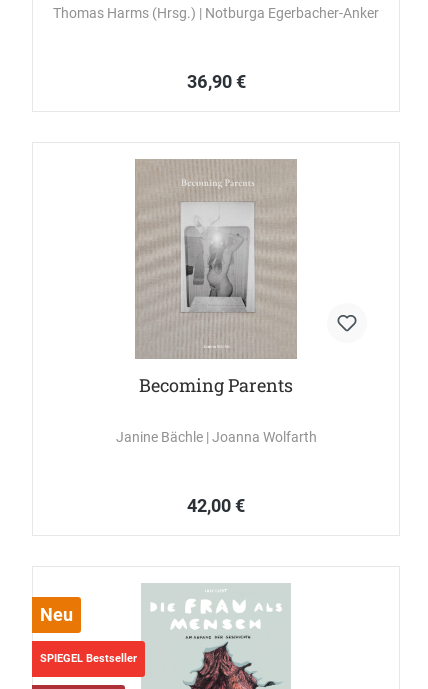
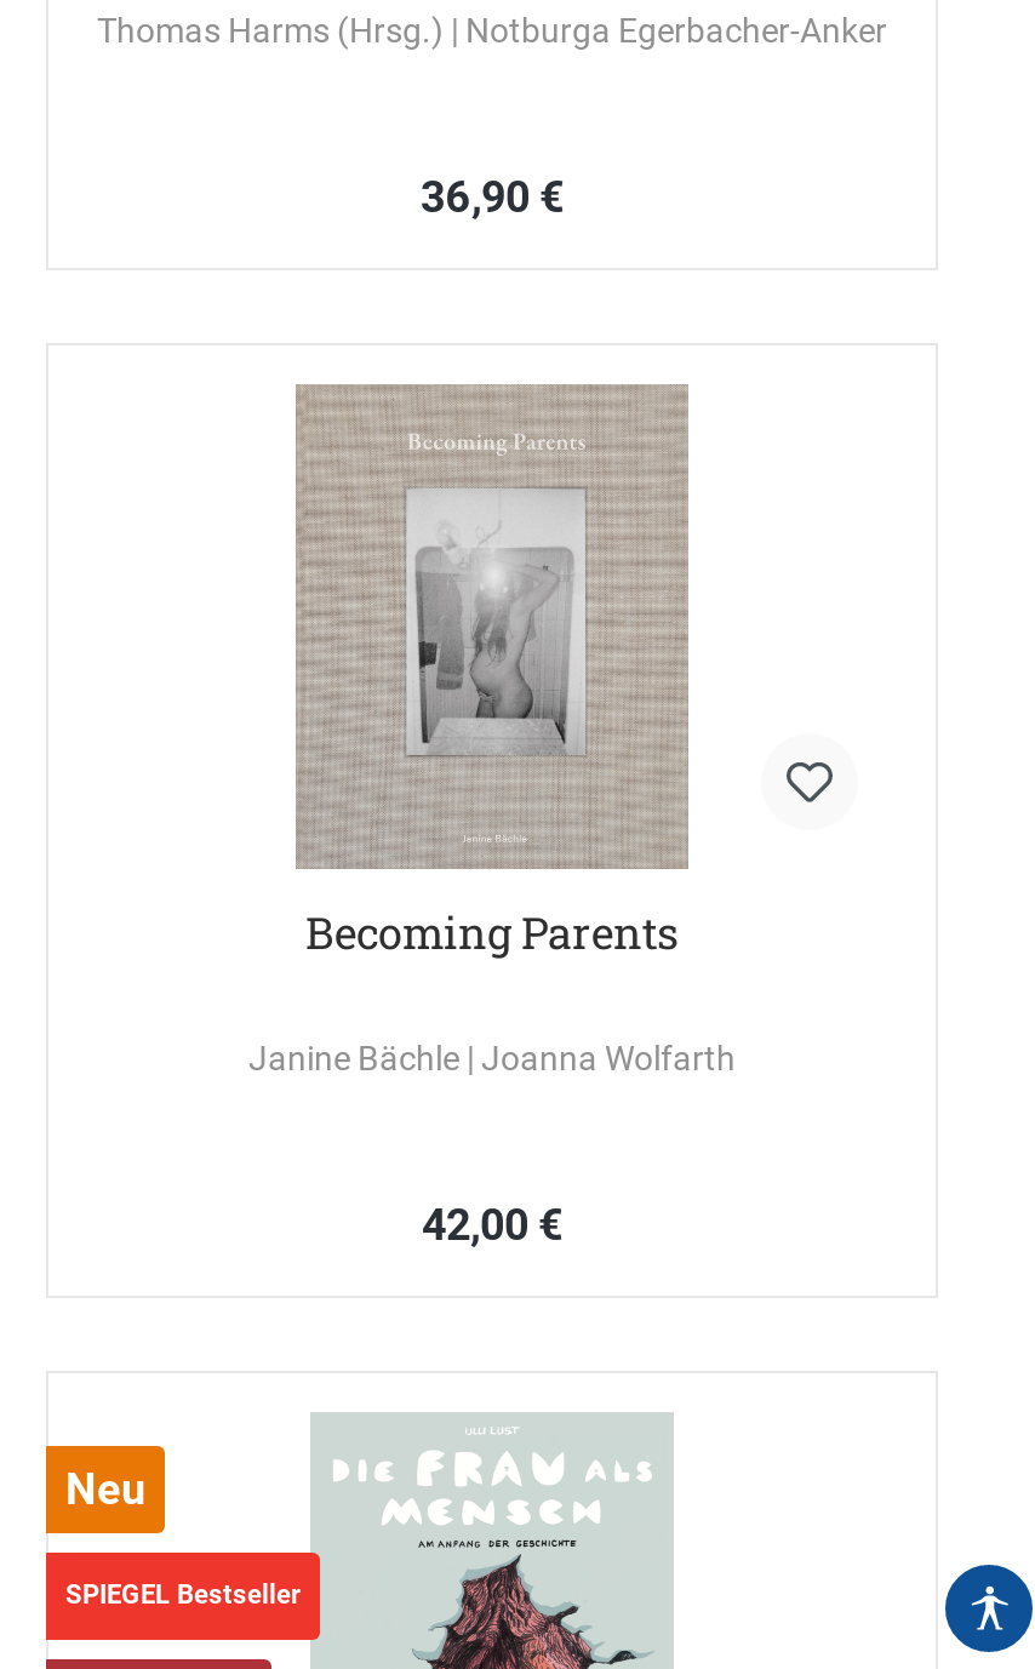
+ [image]
